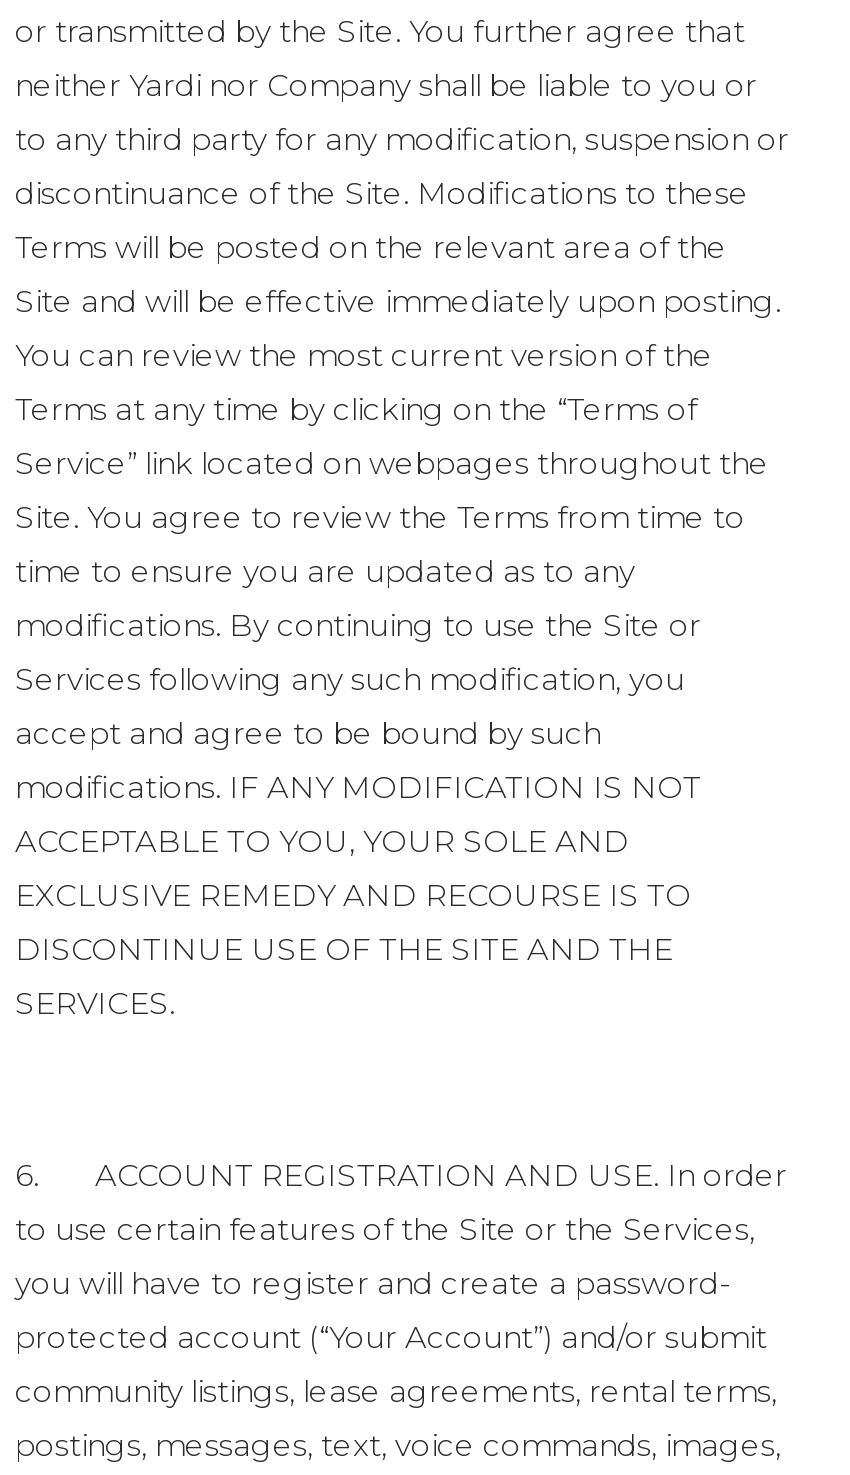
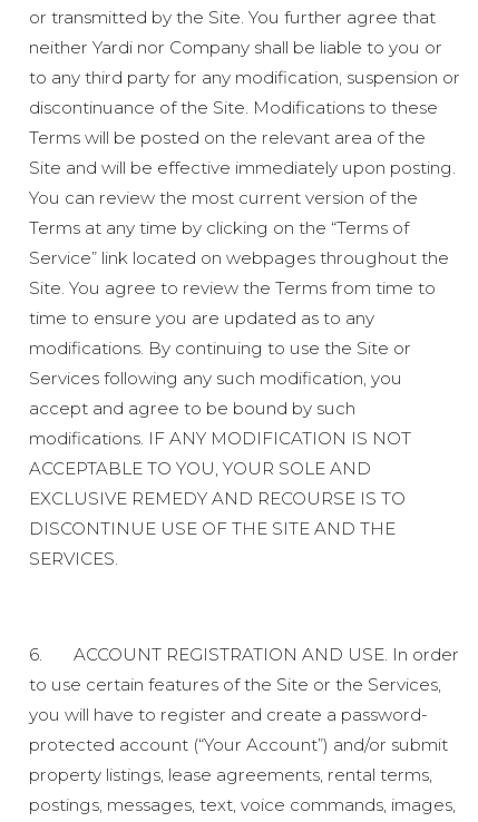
- community listings, lease agreements, rental terms,
+ property listings, lease agreements, rental terms,
